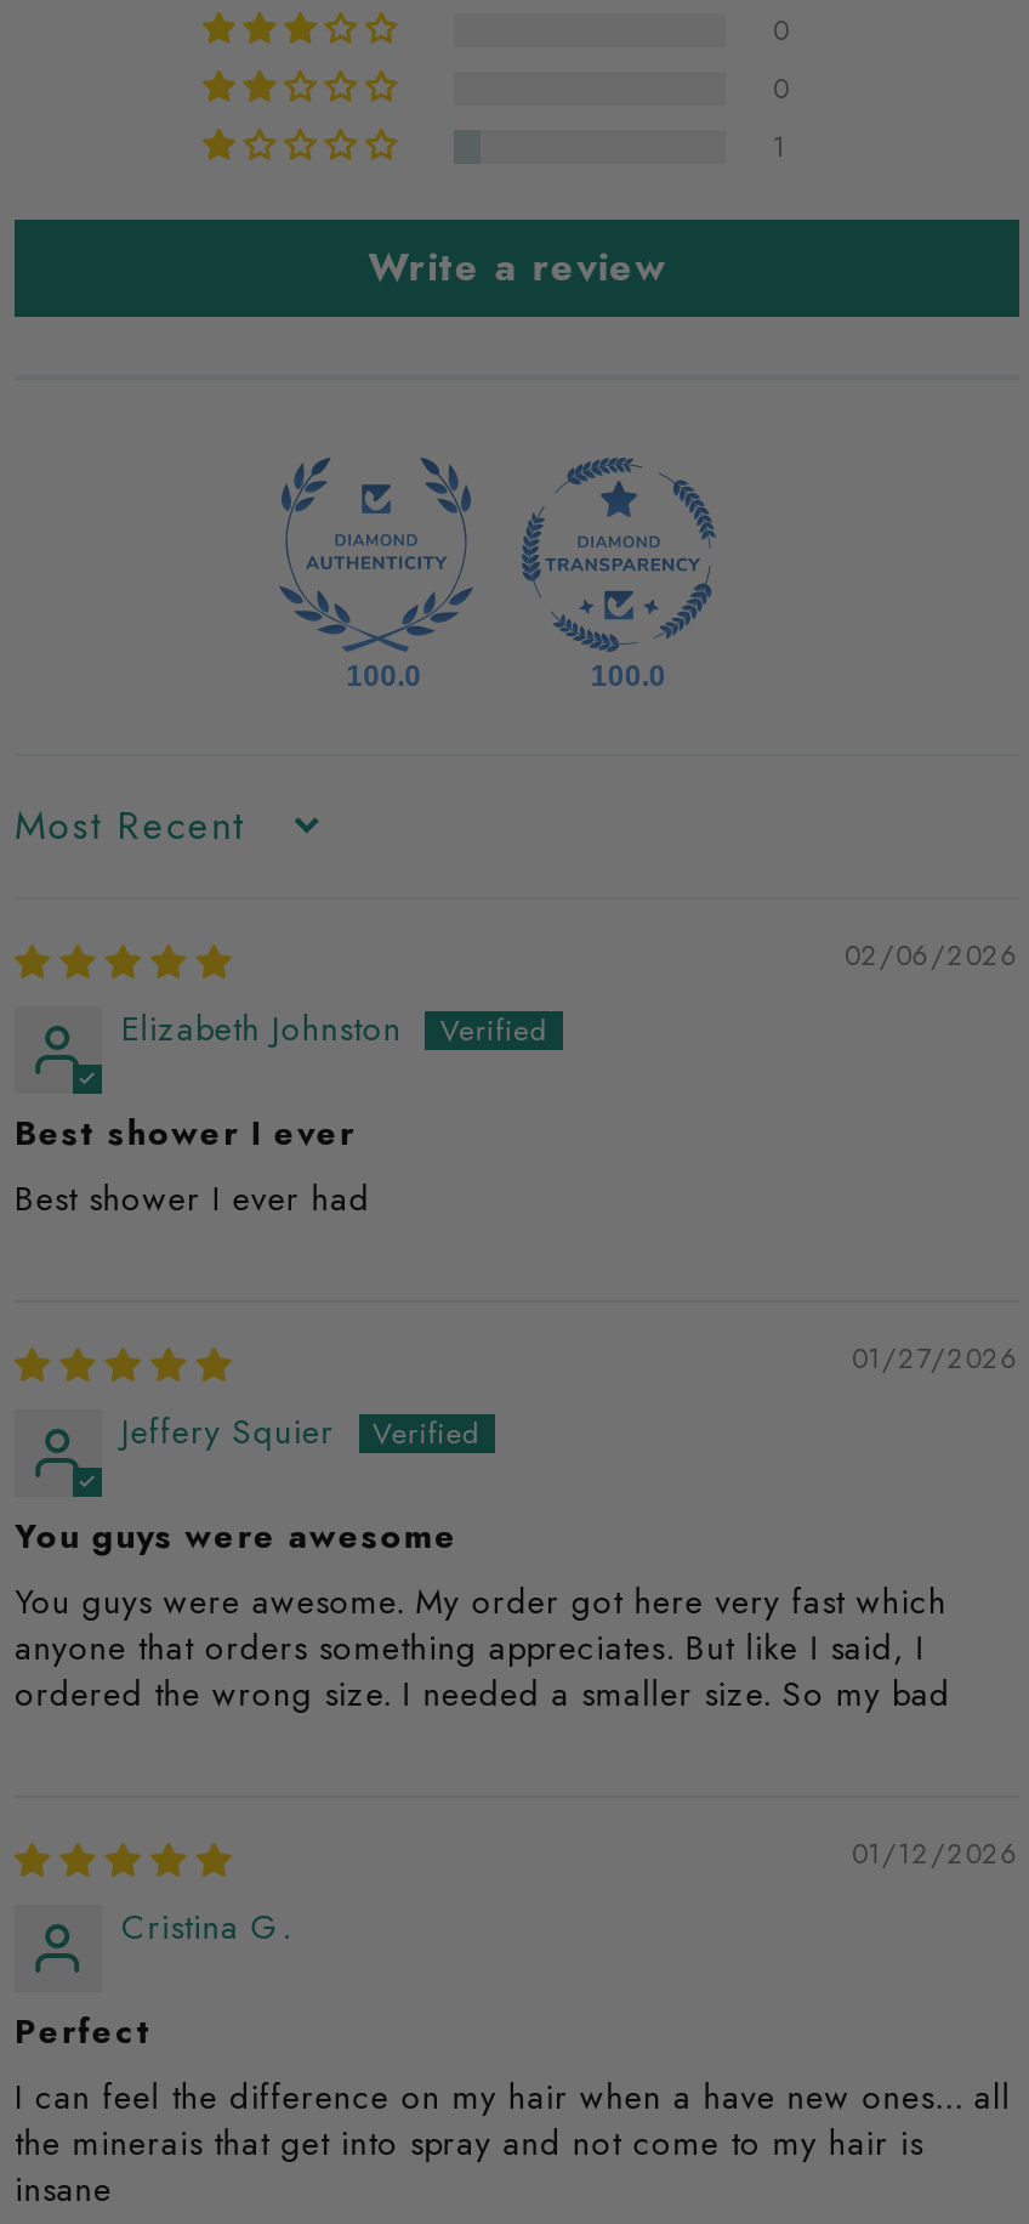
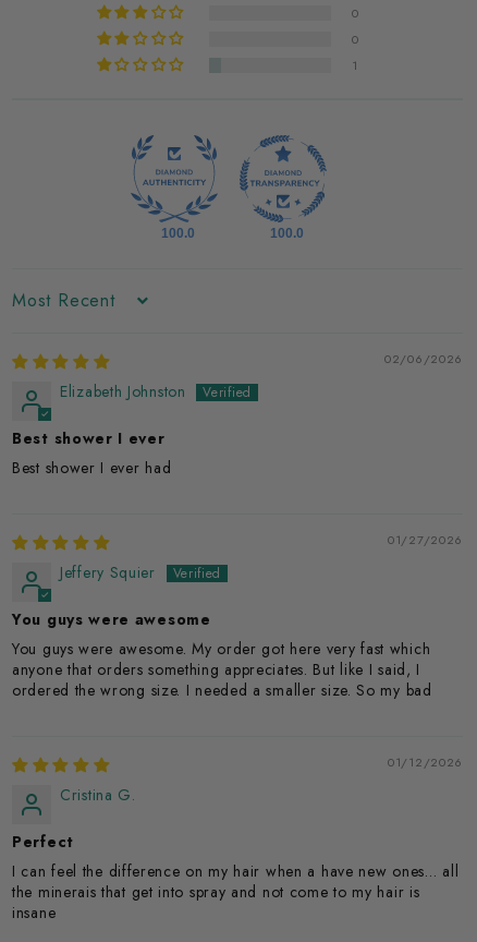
- Write a review
